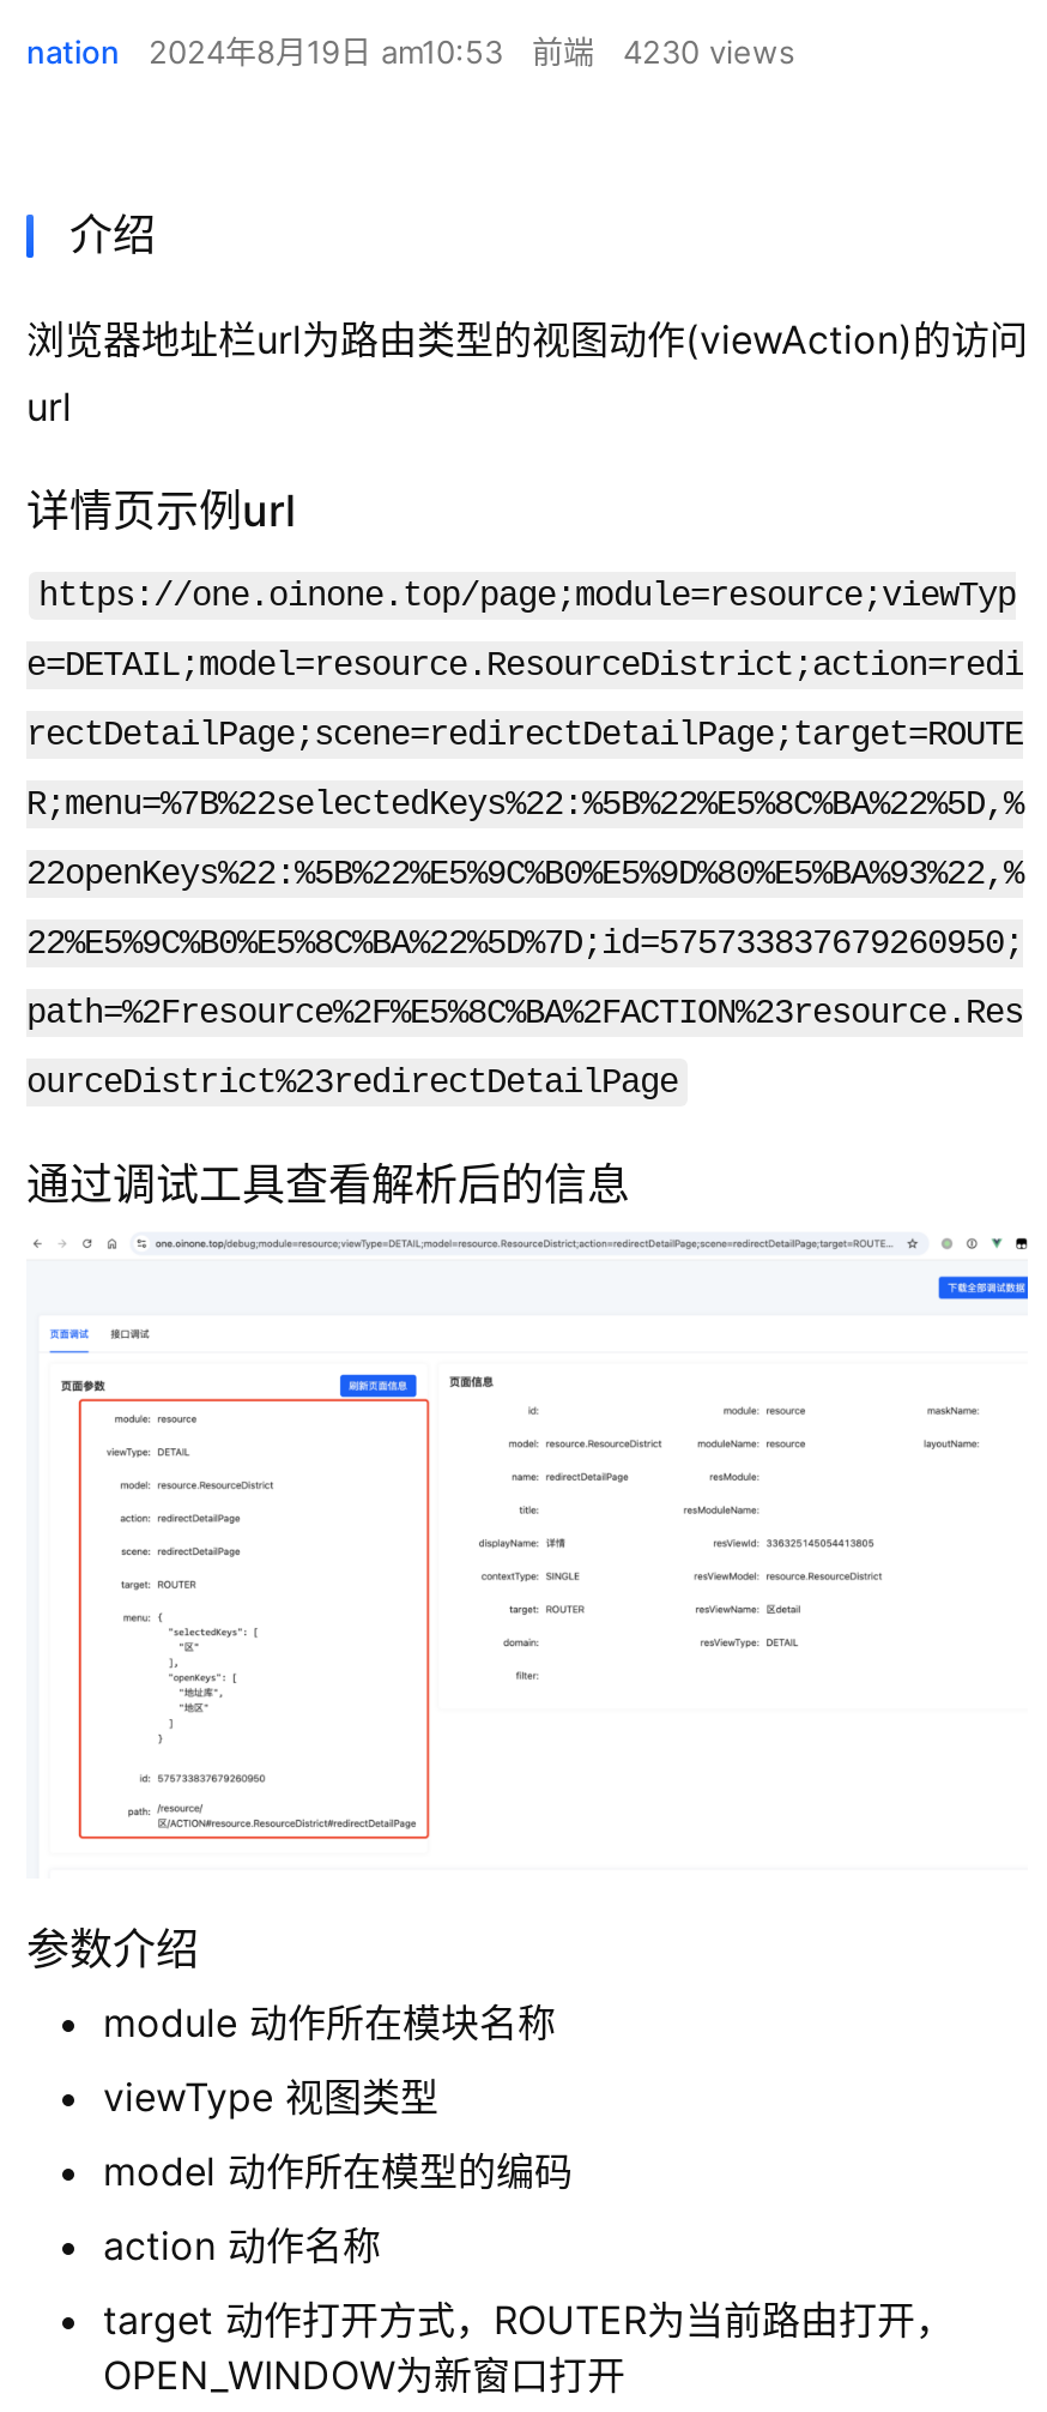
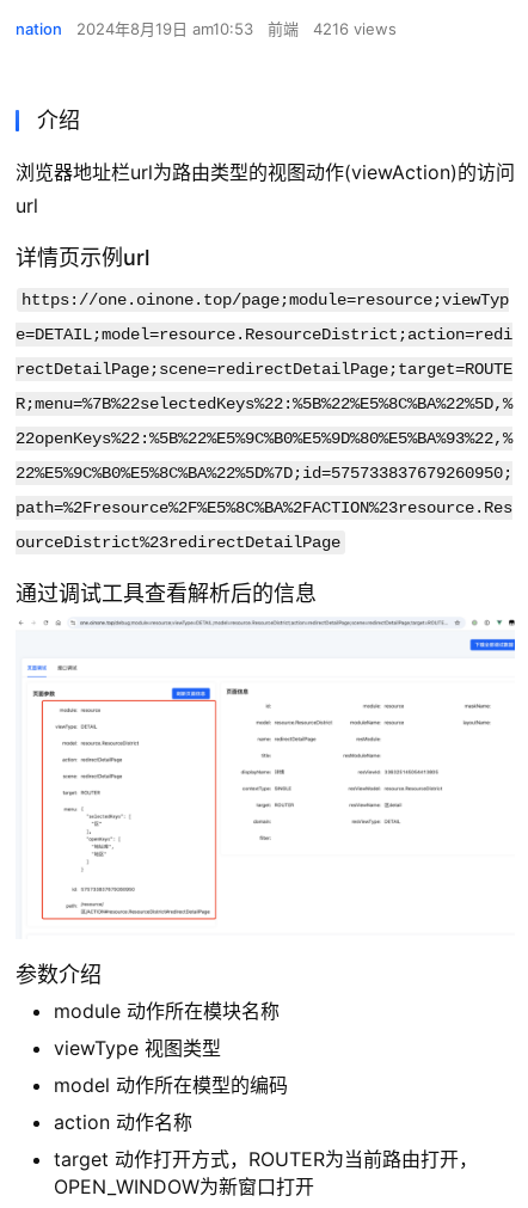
- nation 2024年8月19日 am10:53 前端 4230 views
+ nation 2024年8月19日 am10:53 前端 4216 views
